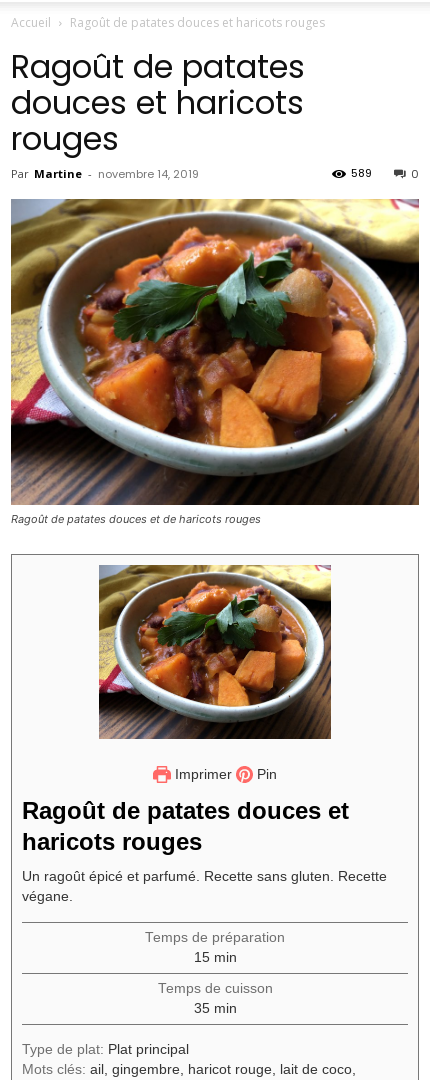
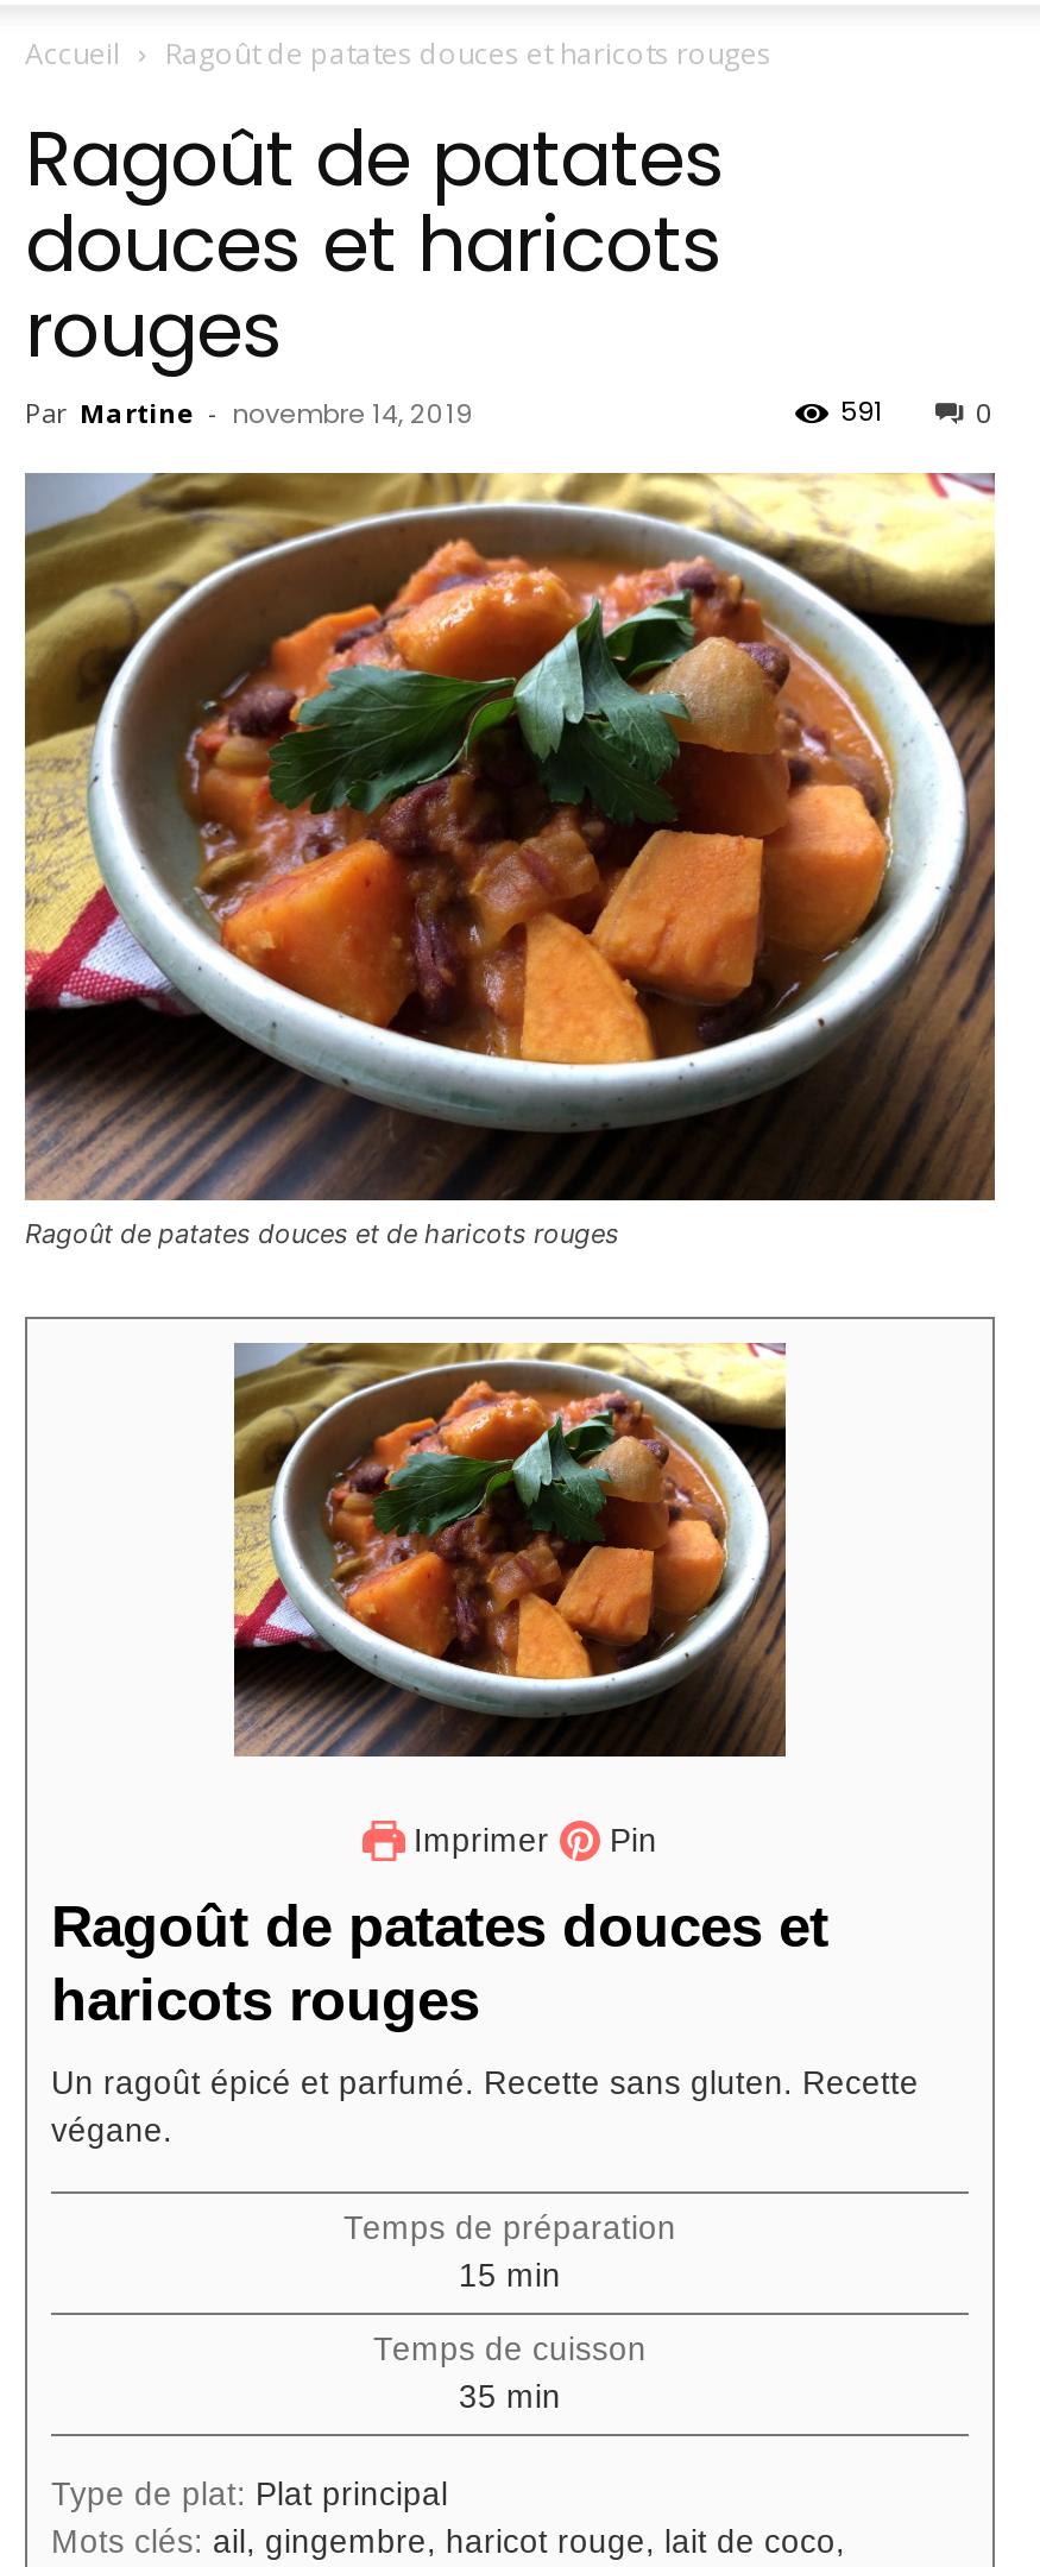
- 589
+ 591
